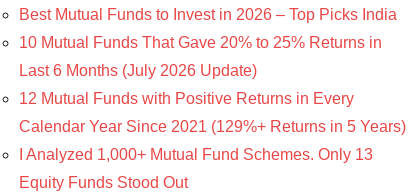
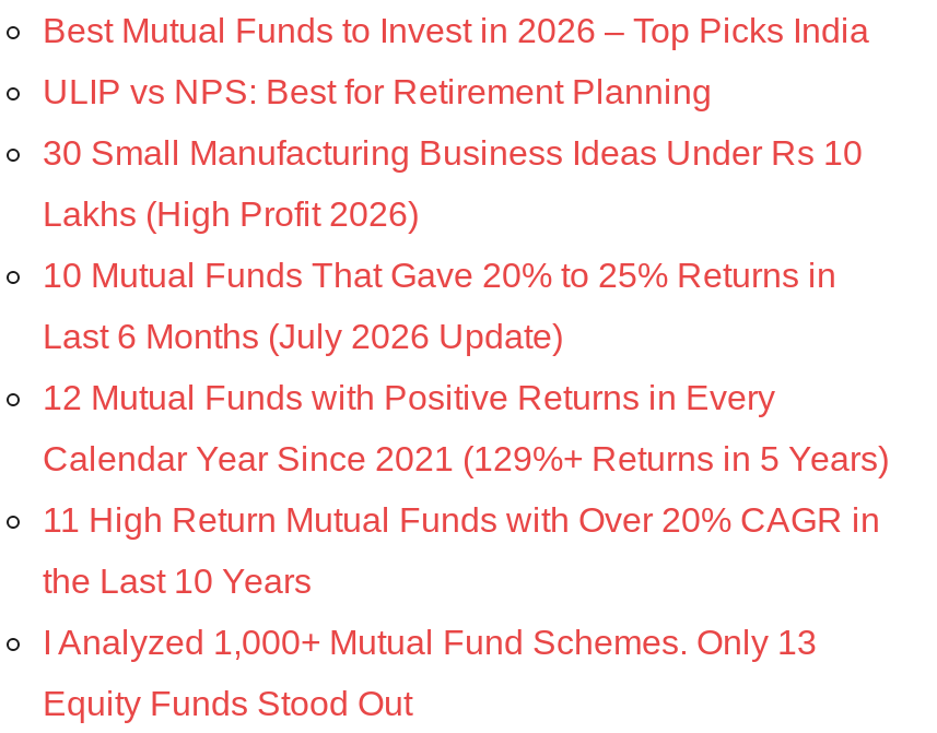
+ ULIP vs NPS: Best for Retirement Planning
+ 30 Small Manufacturing Business Ideas Under Rs 10
+ Lakhs (High Profit 2026)

+ 11 High Return Mutual Funds with Over 20% CAGR in
+ the Last 10 Years
